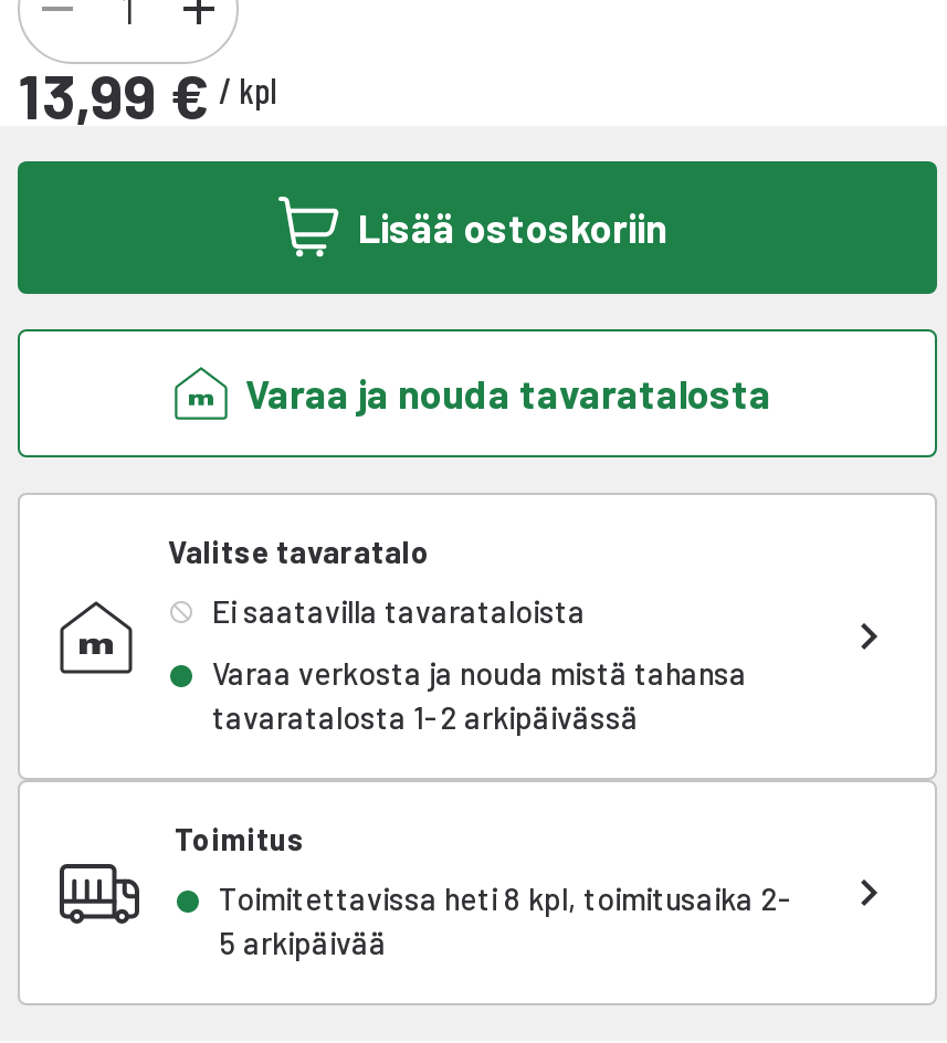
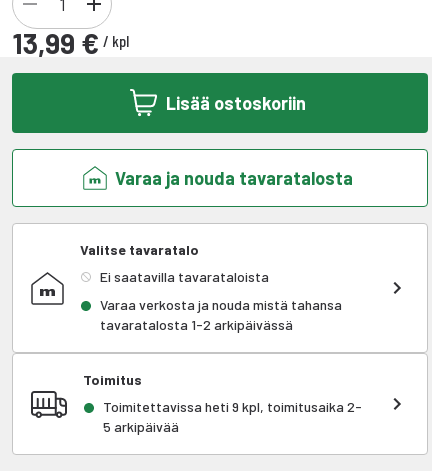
- Toimitettavissa heti 8 kpl, toimitusaika 2-
+ Toimitettavissa heti 9 kpl, toimitusaika 2-
